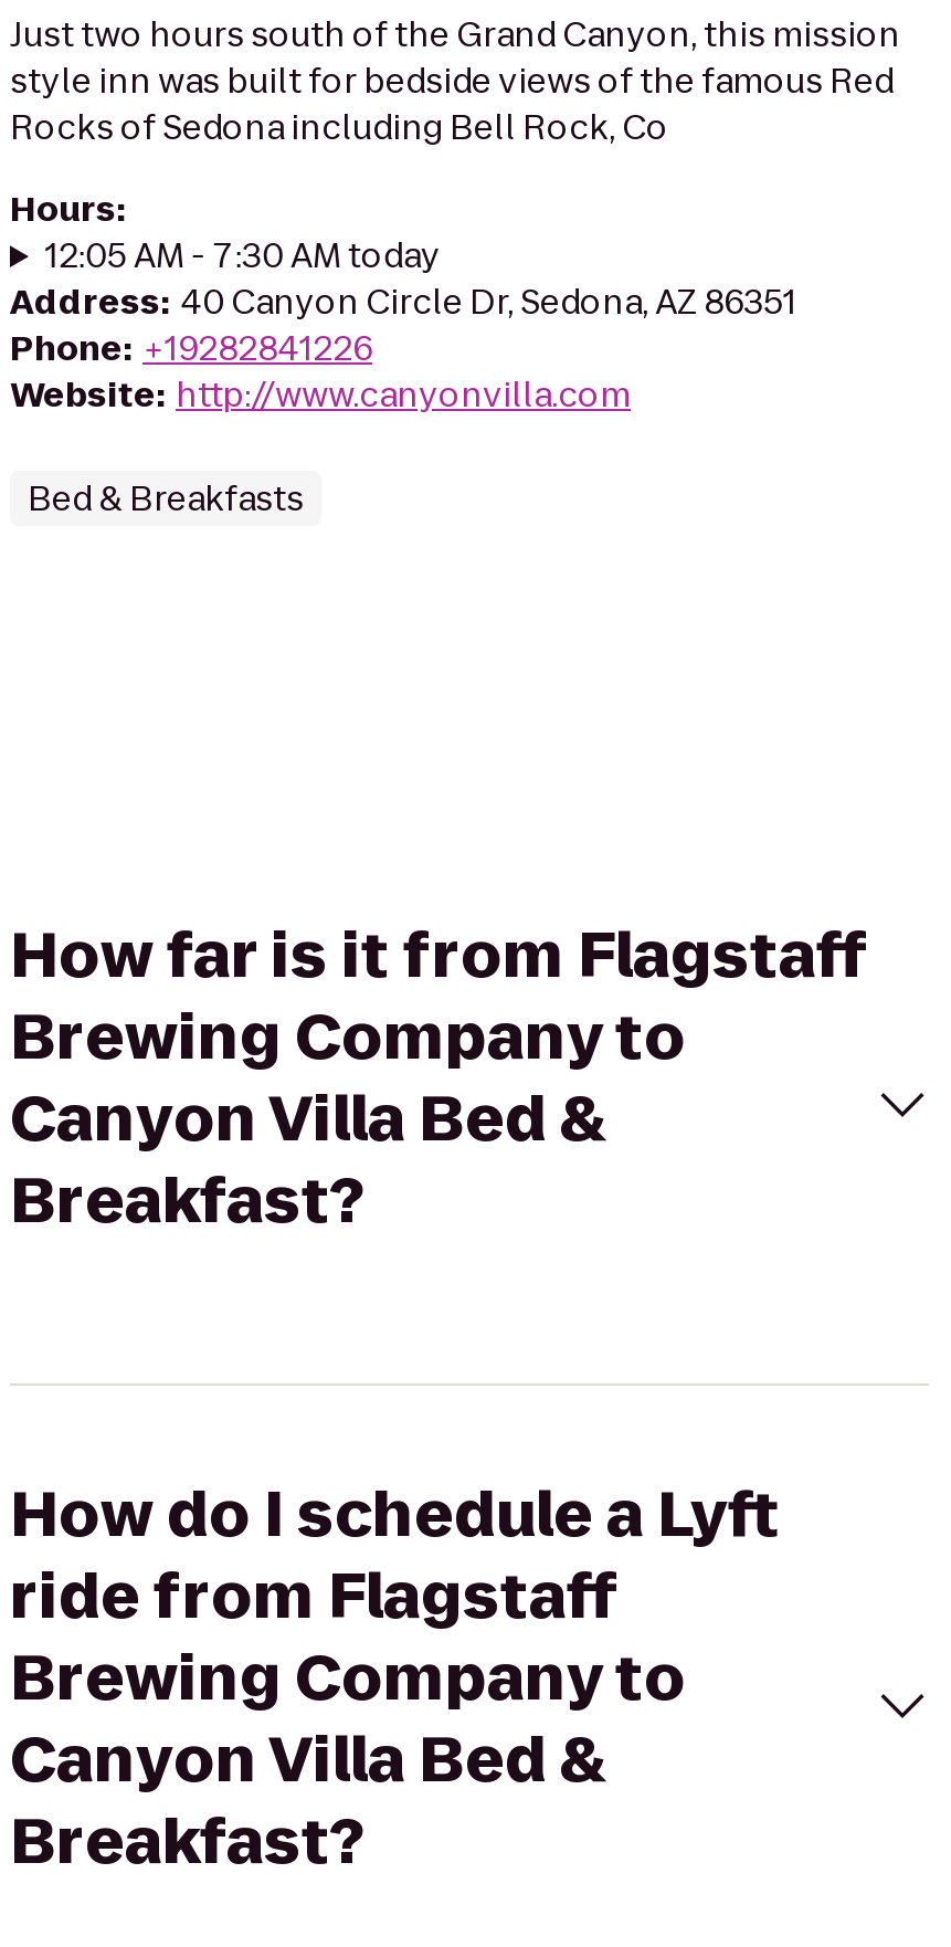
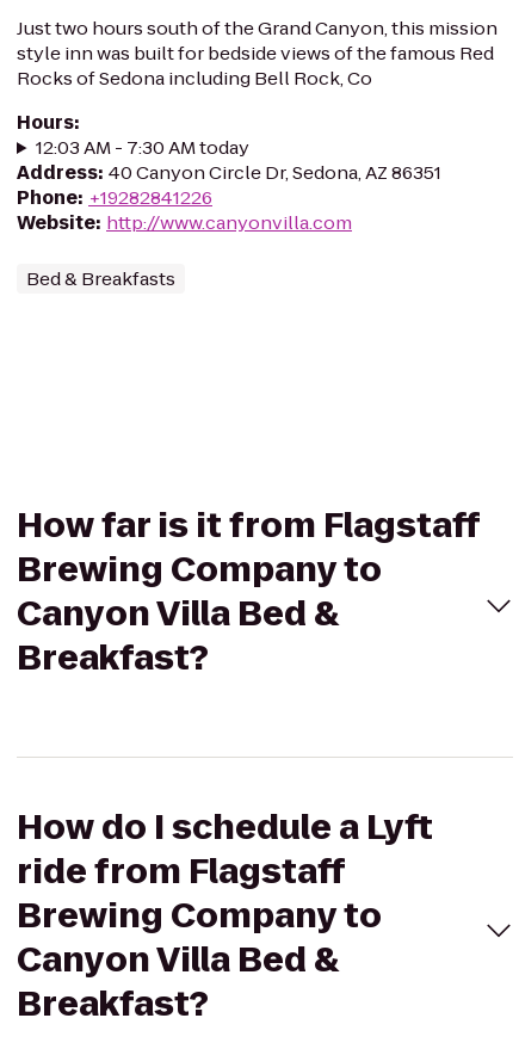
- 12:05 AM - 7:30 AM today
+ 12:03 AM - 7:30 AM today
